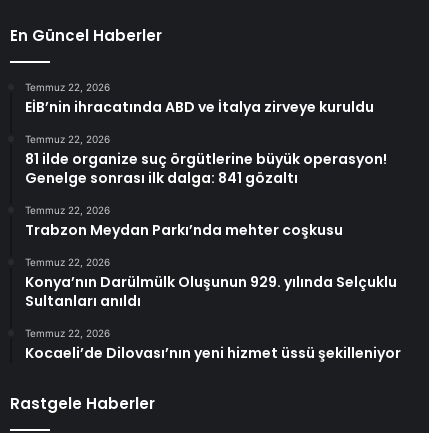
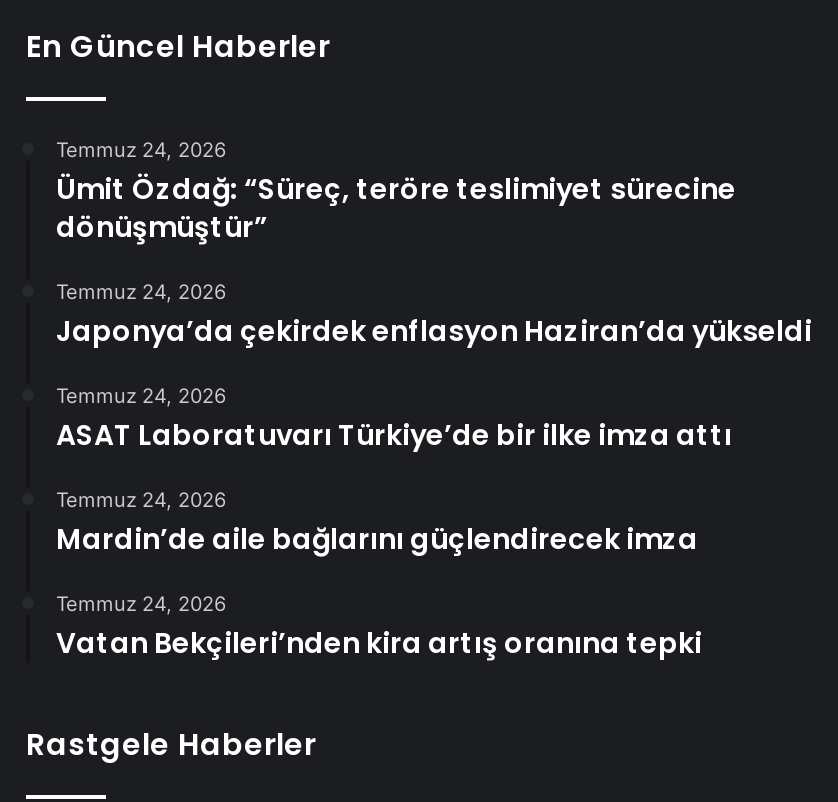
- Temmuz 22, 2026
- EİB’nin ihracatında ABD ve İtalya zirveye kuruldu
+ Temmuz 24, 2026
+ Ümit Özdağ: “Süreç, teröre teslimiyet sürecine
+ dönüşmüştür”

- Temmuz 22, 2026
- 81 ilde organize suç örgütlerine büyük operasyon!
- Genelge sonrası ilk dalga: 841 gözaltı
+ Temmuz 24, 2026
+ Japonya’da çekirdek enflasyon Haziran’da yükseldi

- Temmuz 22, 2026
- Trabzon Meydan Parkı’nda mehter coşkusu
+ Temmuz 24, 2026
+ ASAT Laboratuvarı Türkiye’de bir ilke imza attı

- Temmuz 22, 2026
- Konya’nın Darülmülk Oluşunun 929. yılında Selçuklu
- Sultanları anıldı
+ Temmuz 24, 2026
+ Mardin’de aile bağlarını güçlendirecek imza

- Temmuz 22, 2026
- Kocaeli’de Dilovası’nın yeni hizmet üssü şekilleniyor
+ Temmuz 24, 2026
+ Vatan Bekçileri’nden kira artış oranına tepki
